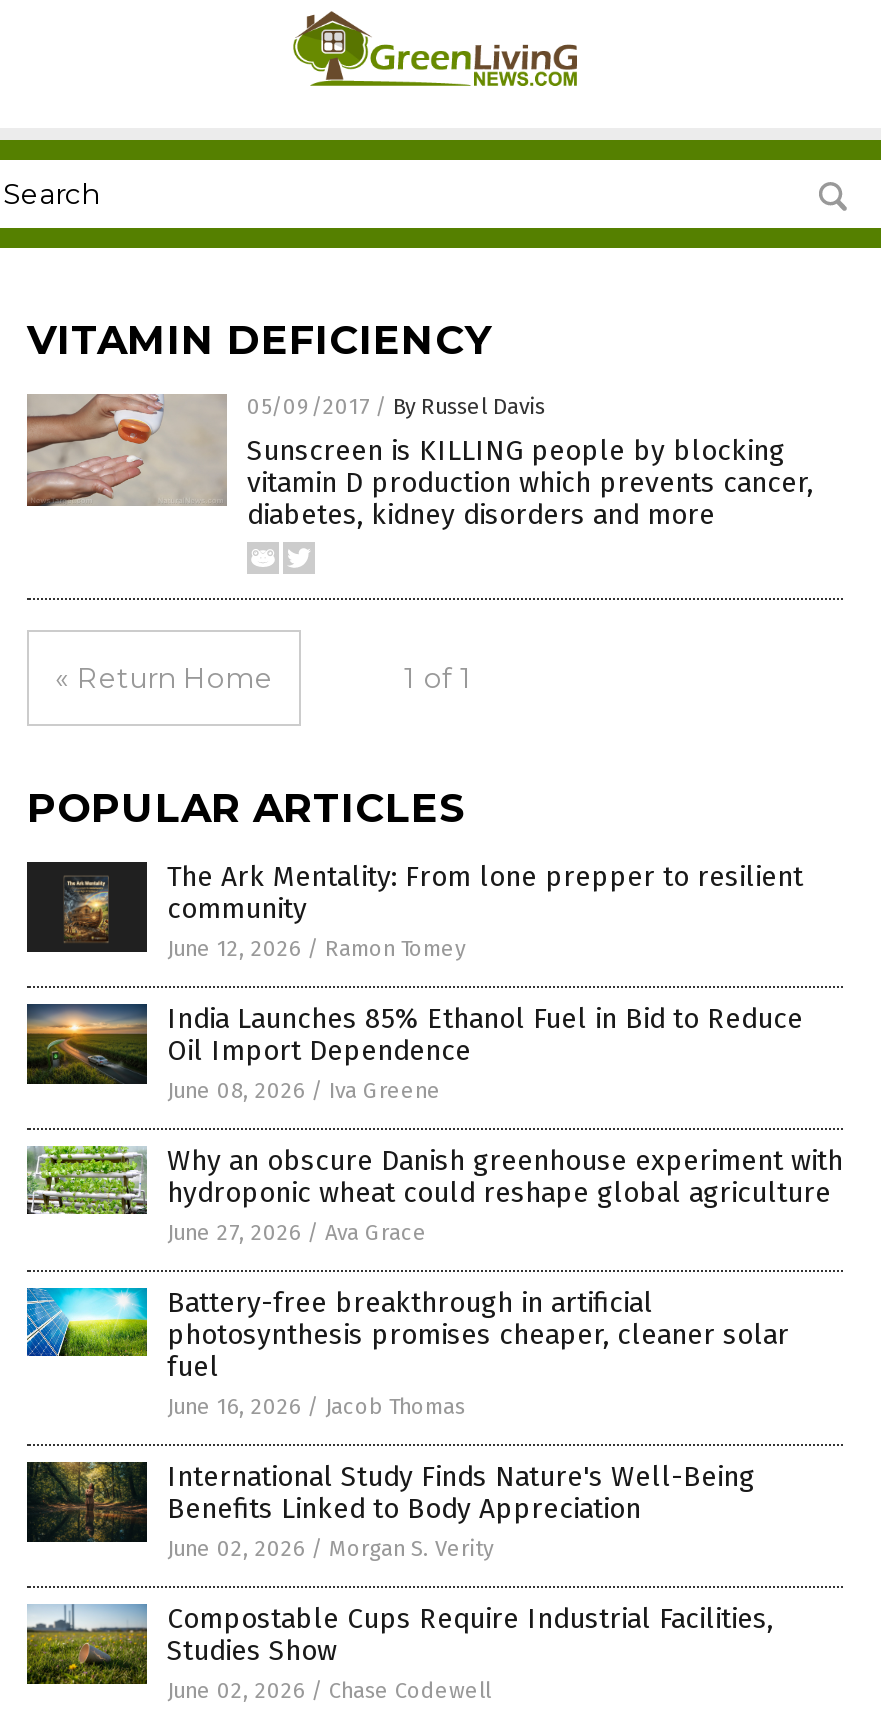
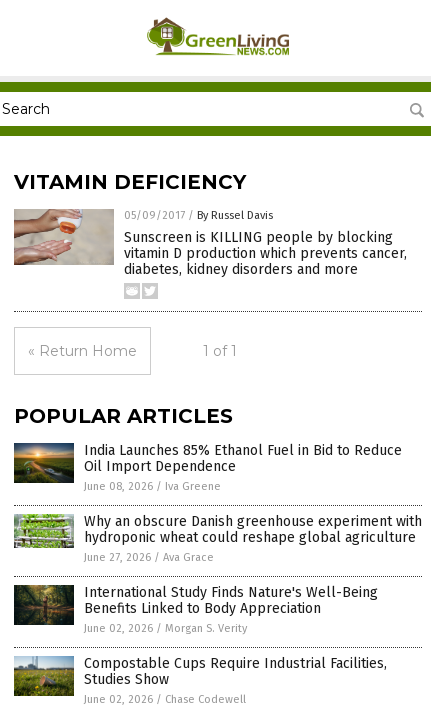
- [image]
- The Ark Mentality: From lone prepper to resilient
- community
- June 12, 2026 / Ramon Tomey

- [image]
- Battery-free breakthrough in artificial
- photosynthesis promises cheaper, cleaner solar
- fuel
- June 16, 2026 / Jacob Thomas
